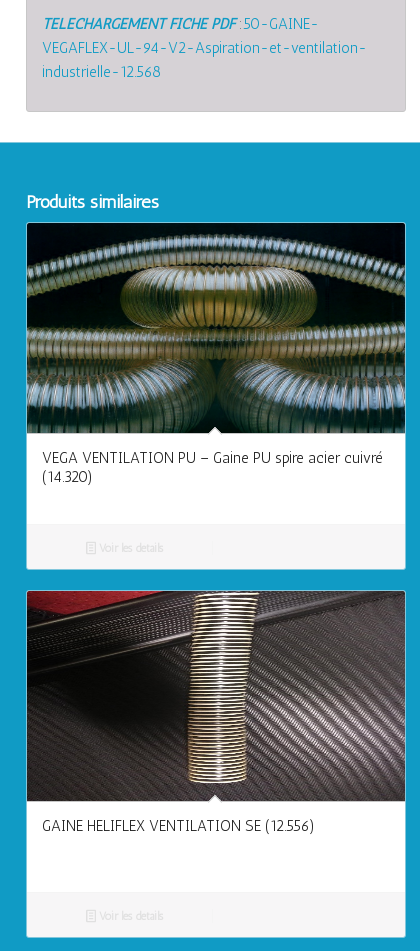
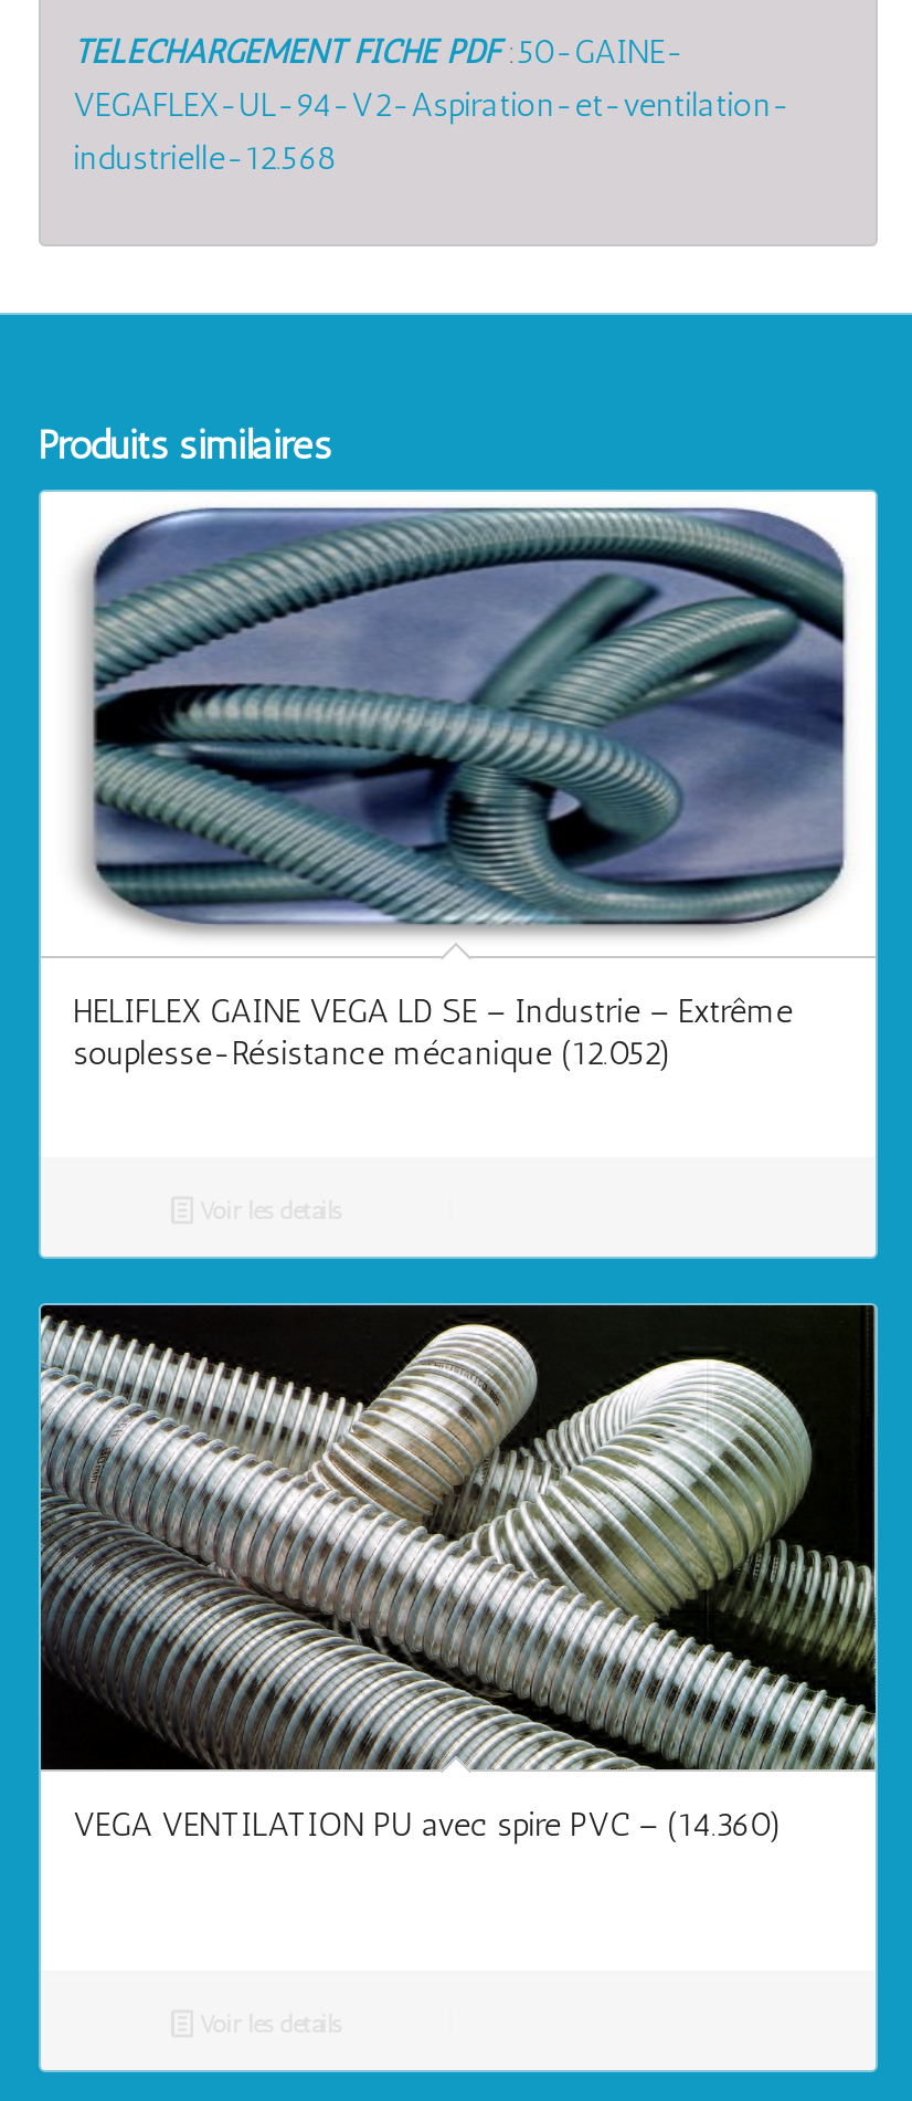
- [image]
- VEGA VENTILATION PU – Gaine PU spire acier cuivré
- (14.320)
+ [image]
+ HELIFLEX GAINE VEGA LD SE – Industrie – Extrême
+ souplesse-Résistance mécanique (12.052)

- [image]
- GAINE HELIFLEX VENTILATION SE (12.556)
+ [image]
+ VEGA VENTILATION PU avec spire PVC – (14.360)
